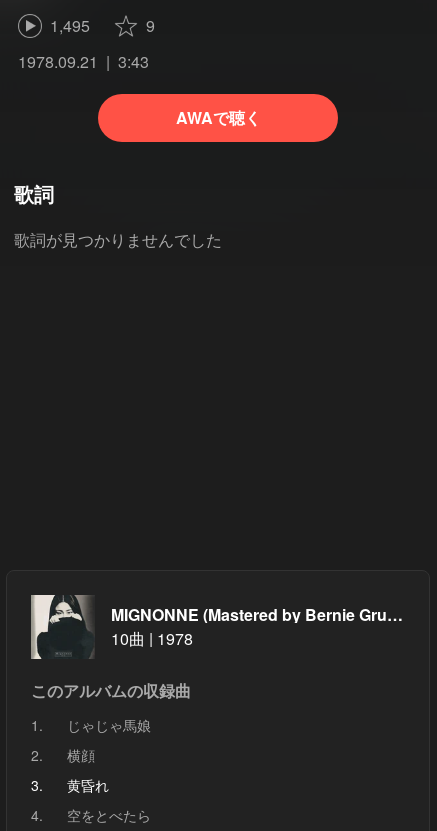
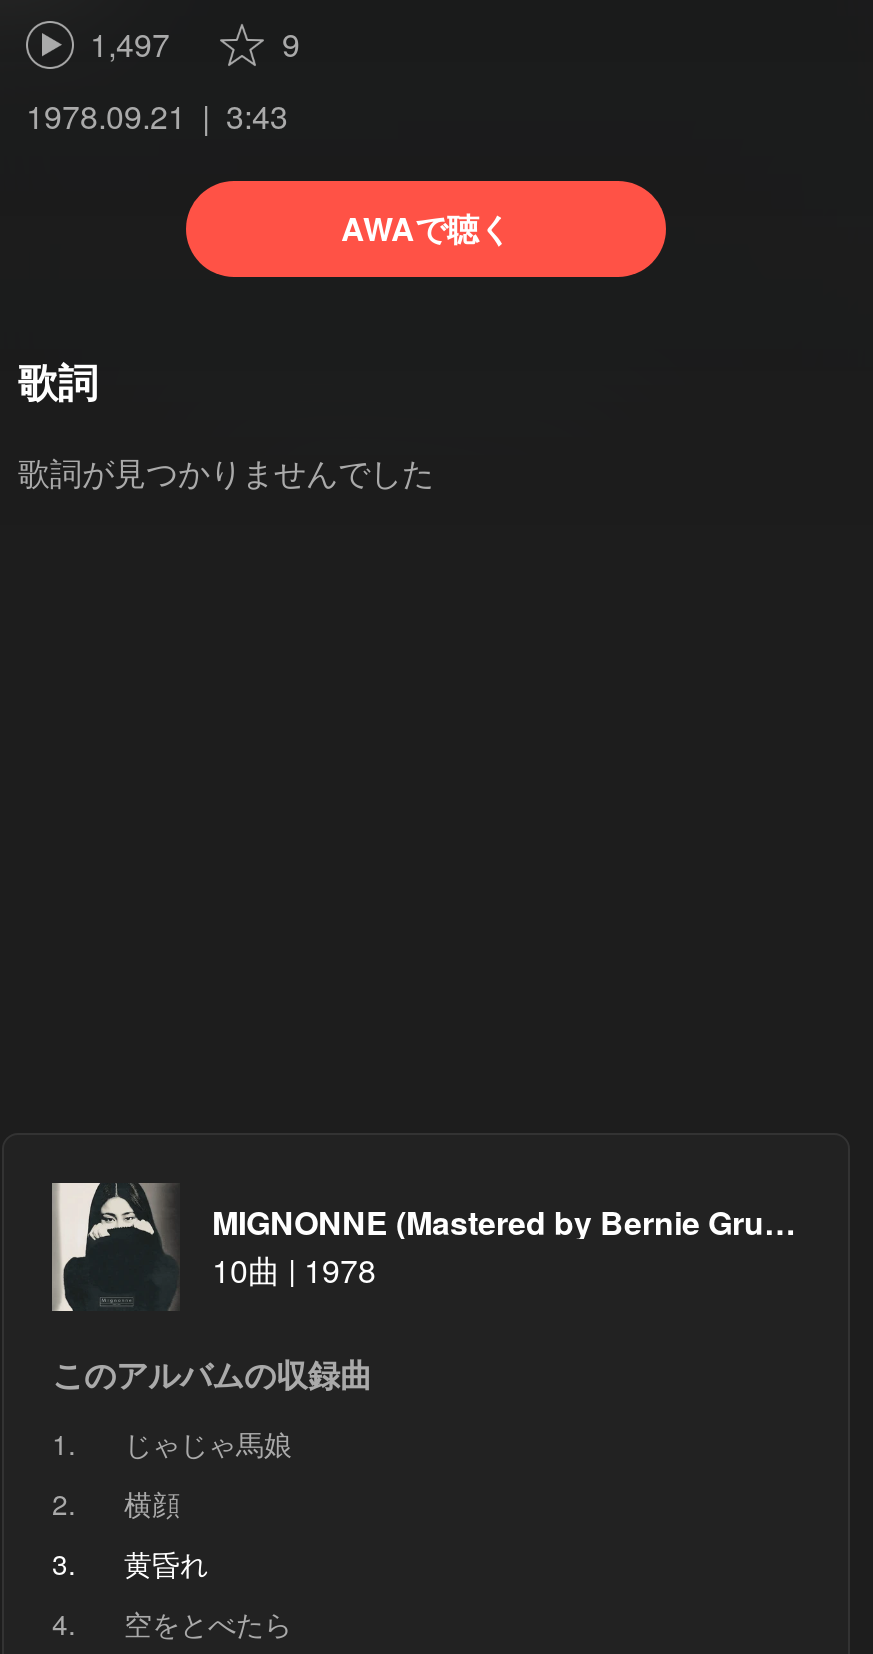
- 1,495
+ 1,497
